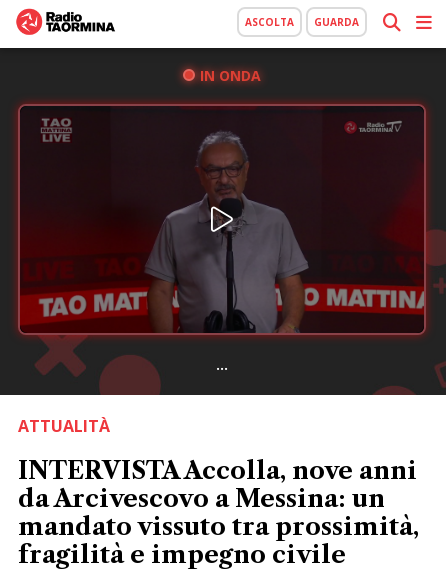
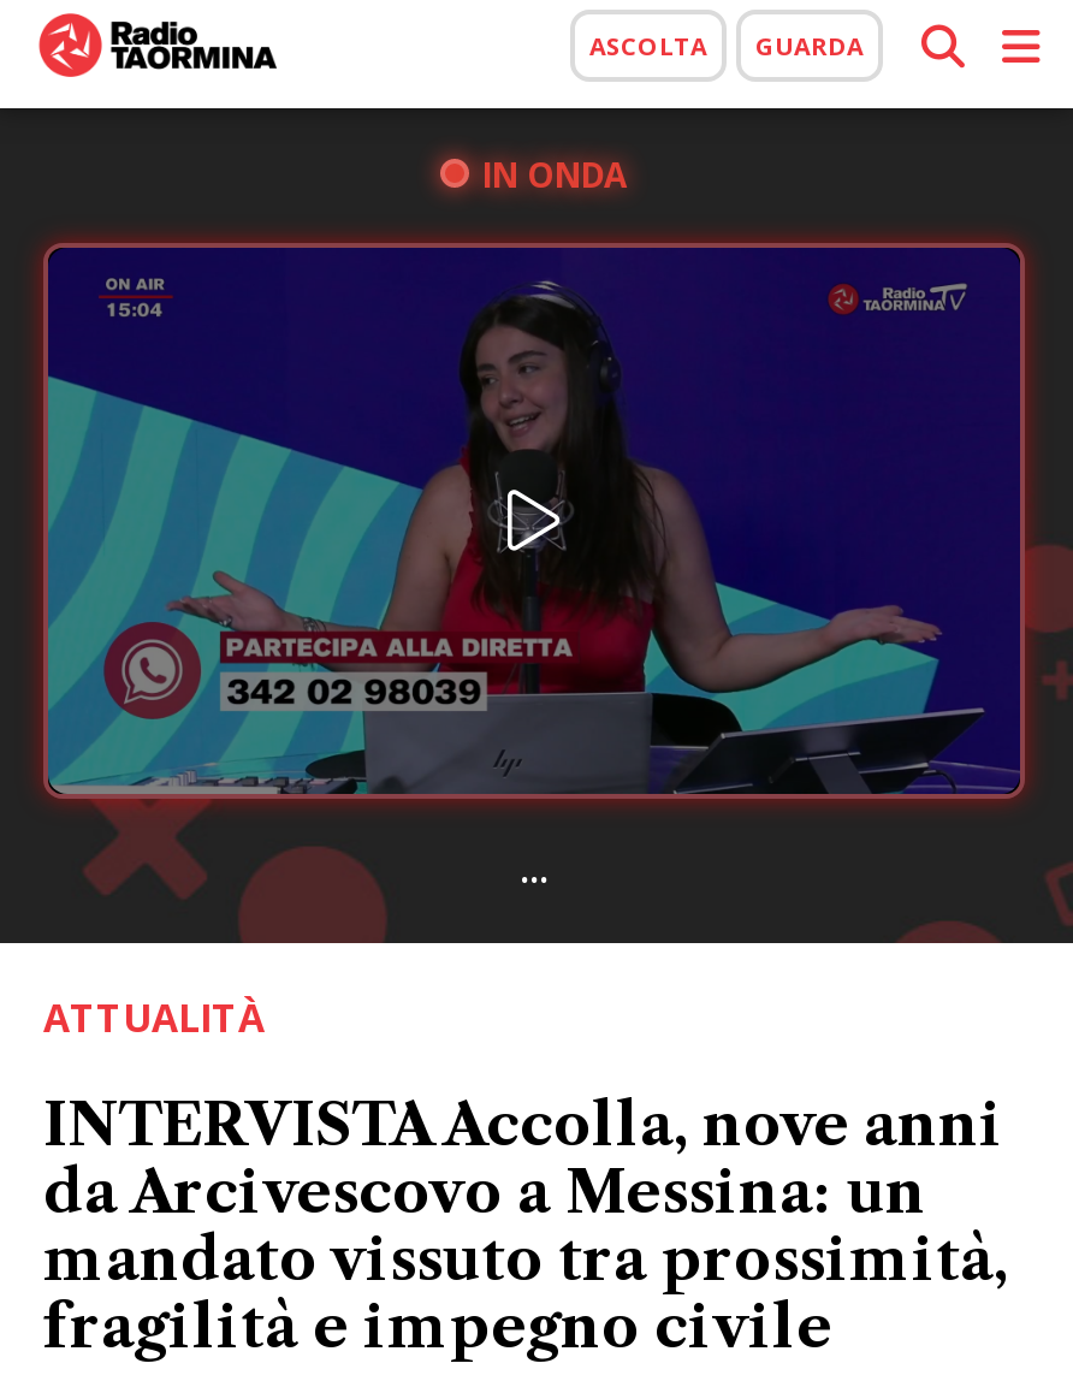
- [image]
+ [image]
